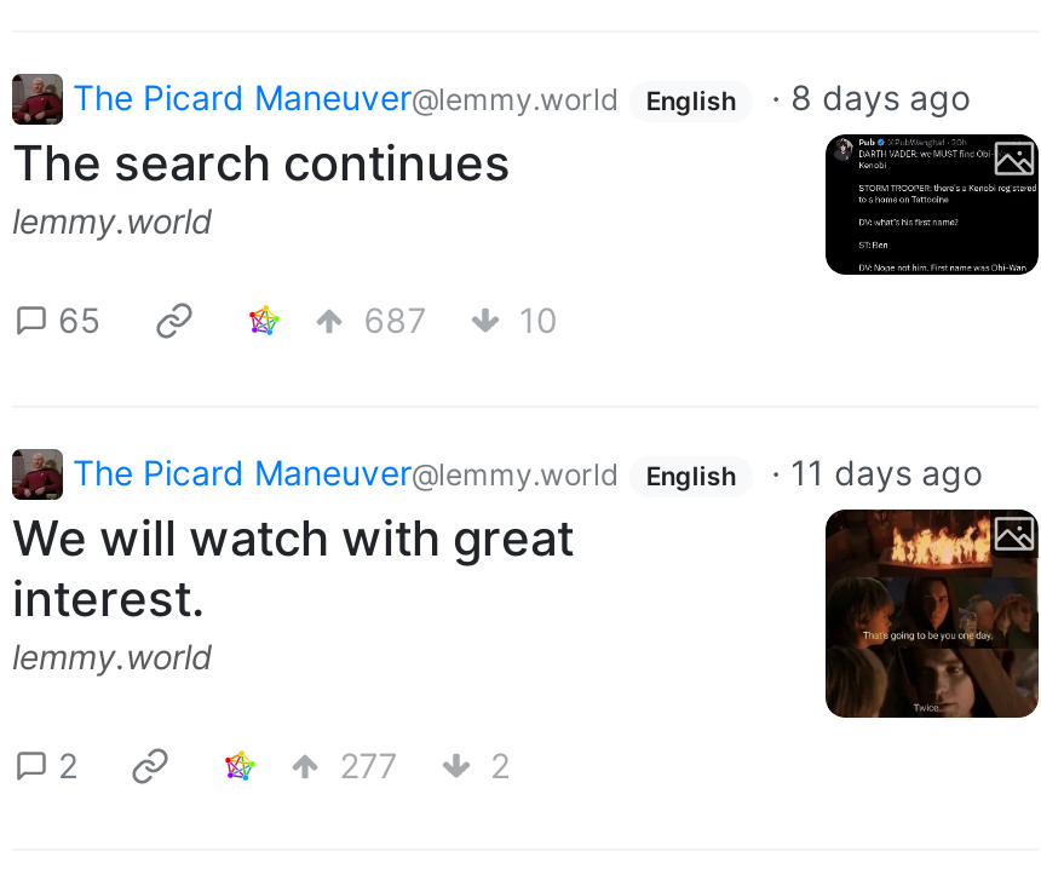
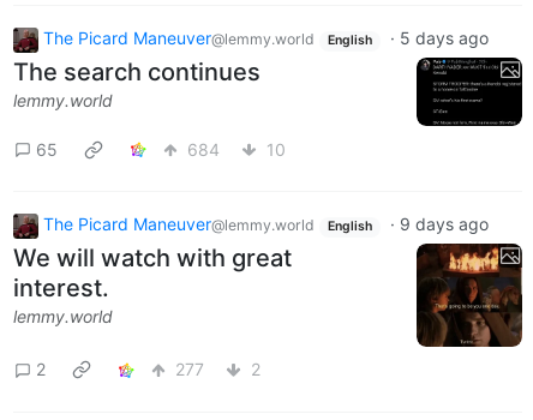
- The Picard Maneuver@lemmy.world English · 8 days ago
+ The Picard Maneuver@lemmy.world English · 5 days ago

- 687
+ 684

- The Picard Maneuver@lemmy.world English · 11 days ago
+ The Picard Maneuver@lemmy.world English · 9 days ago
